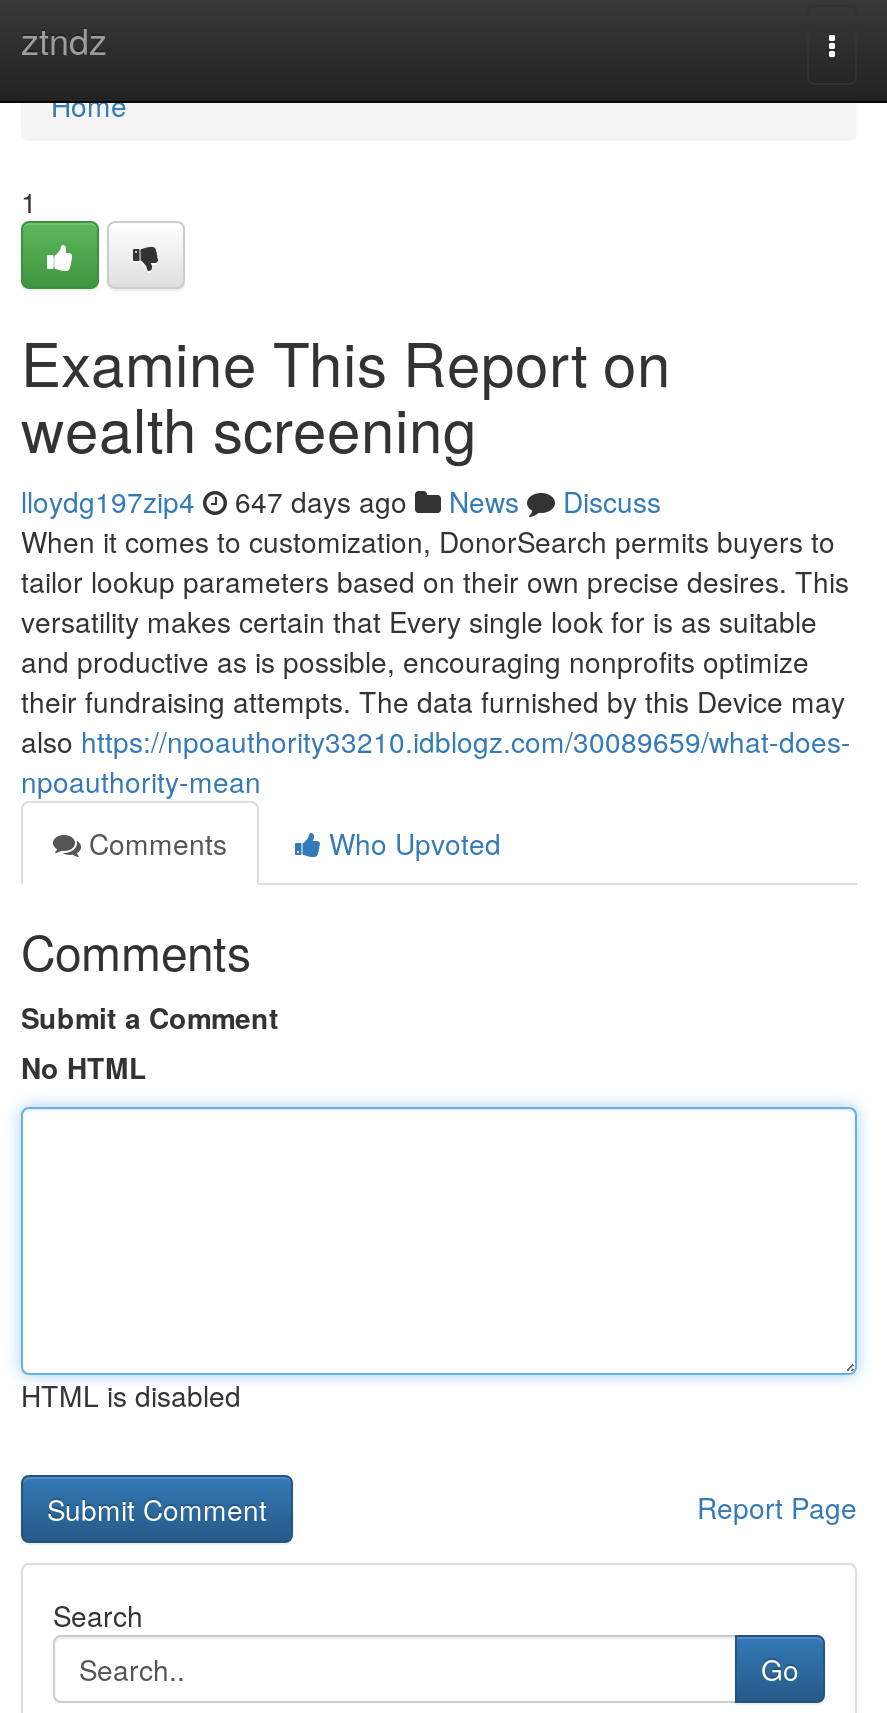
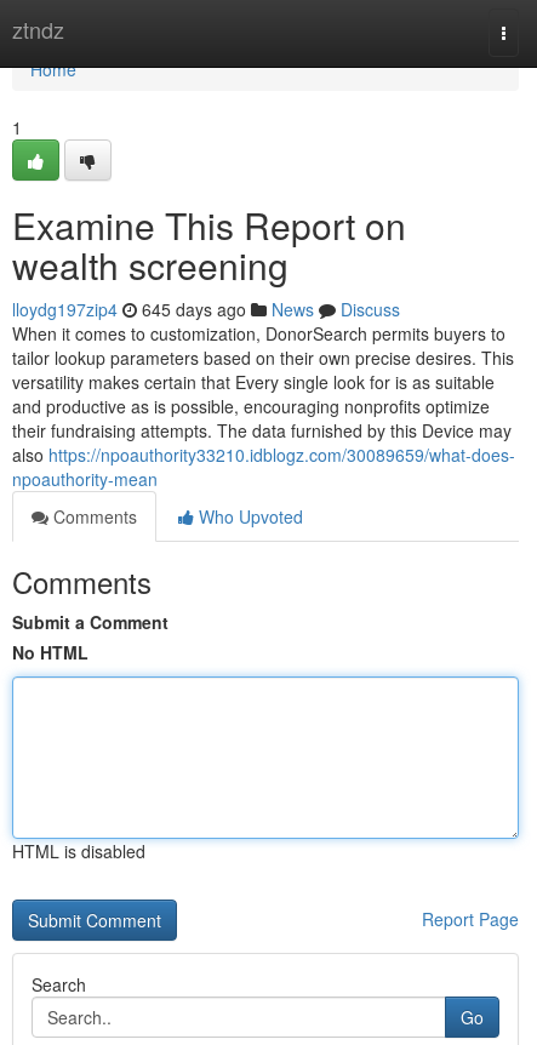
- lloydg197zip4 647 days ago News Discuss
+ lloydg197zip4 645 days ago News Discuss
